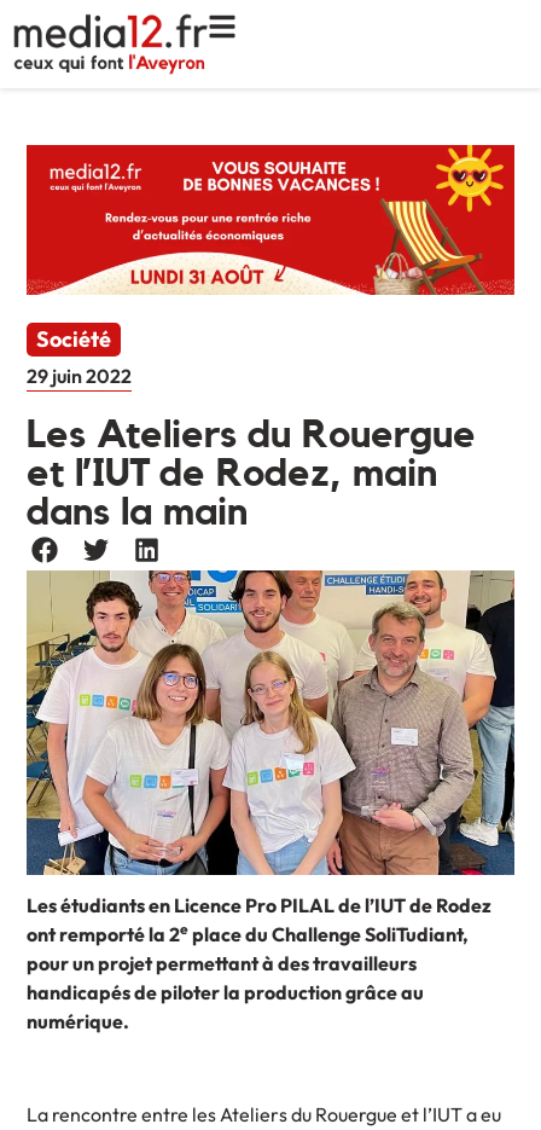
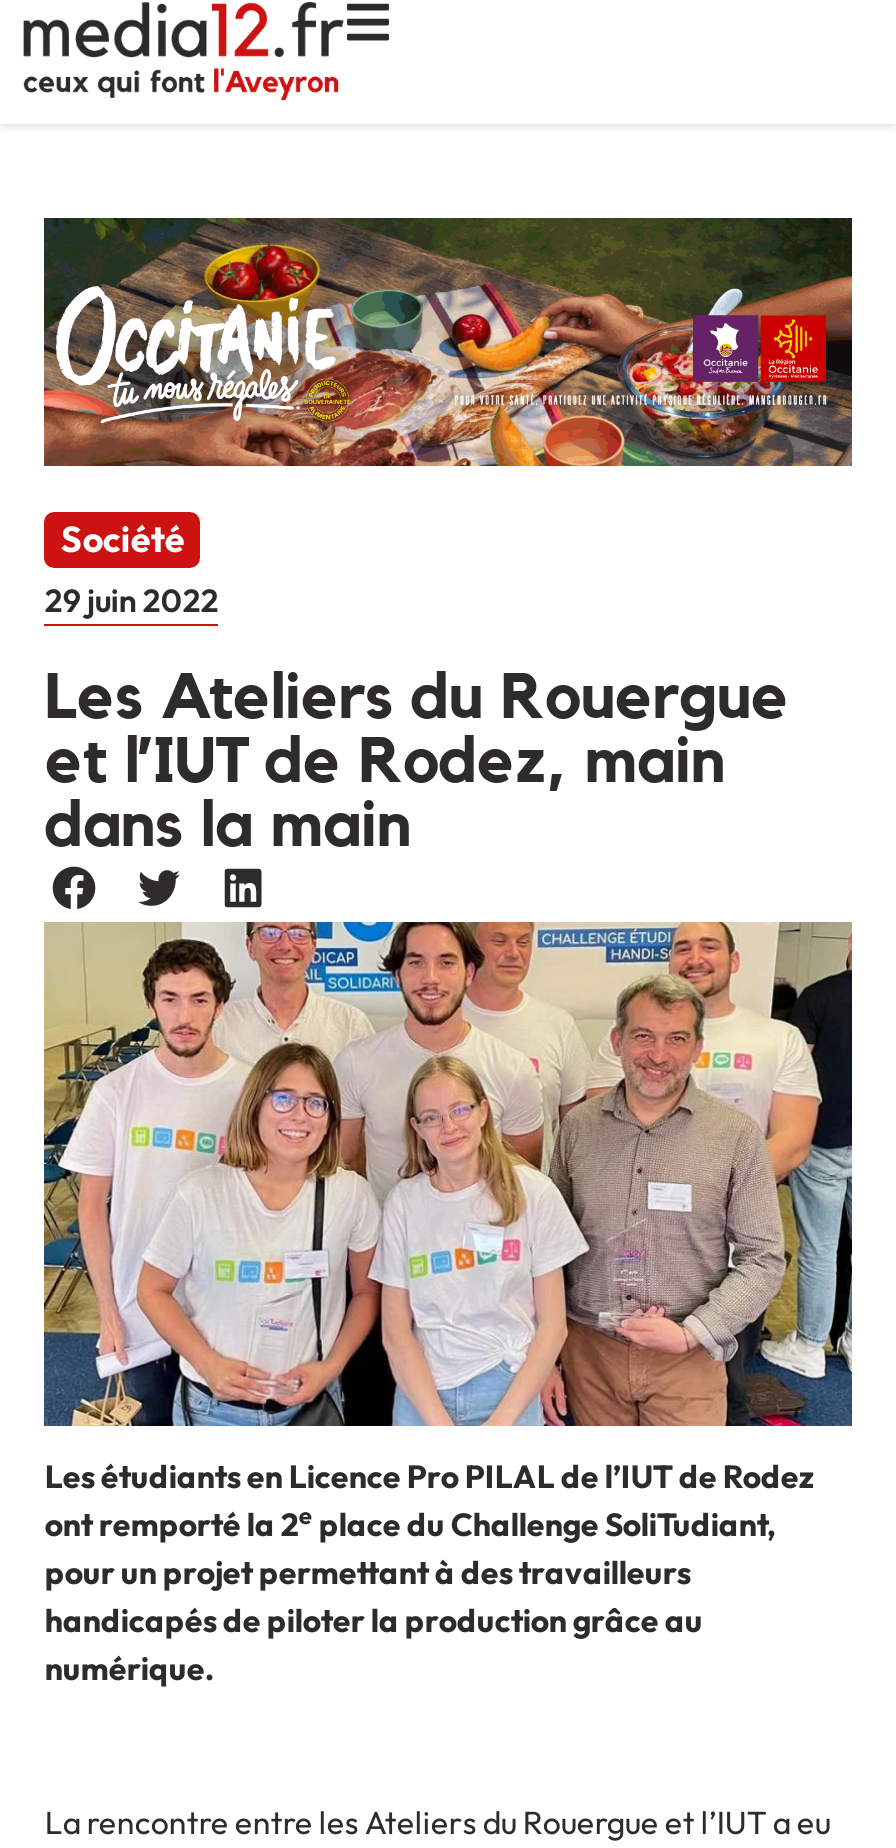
- [image]
+ [image]
